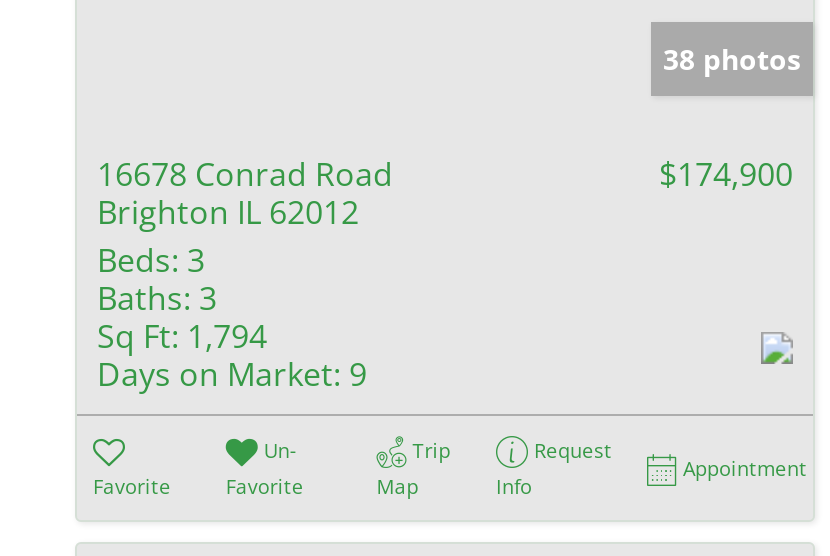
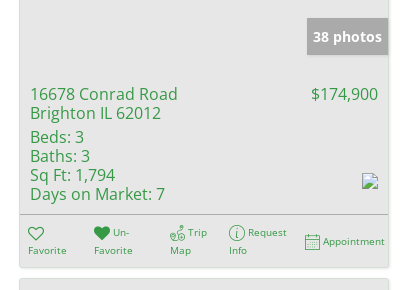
- Days on Market: 9
+ Days on Market: 7
